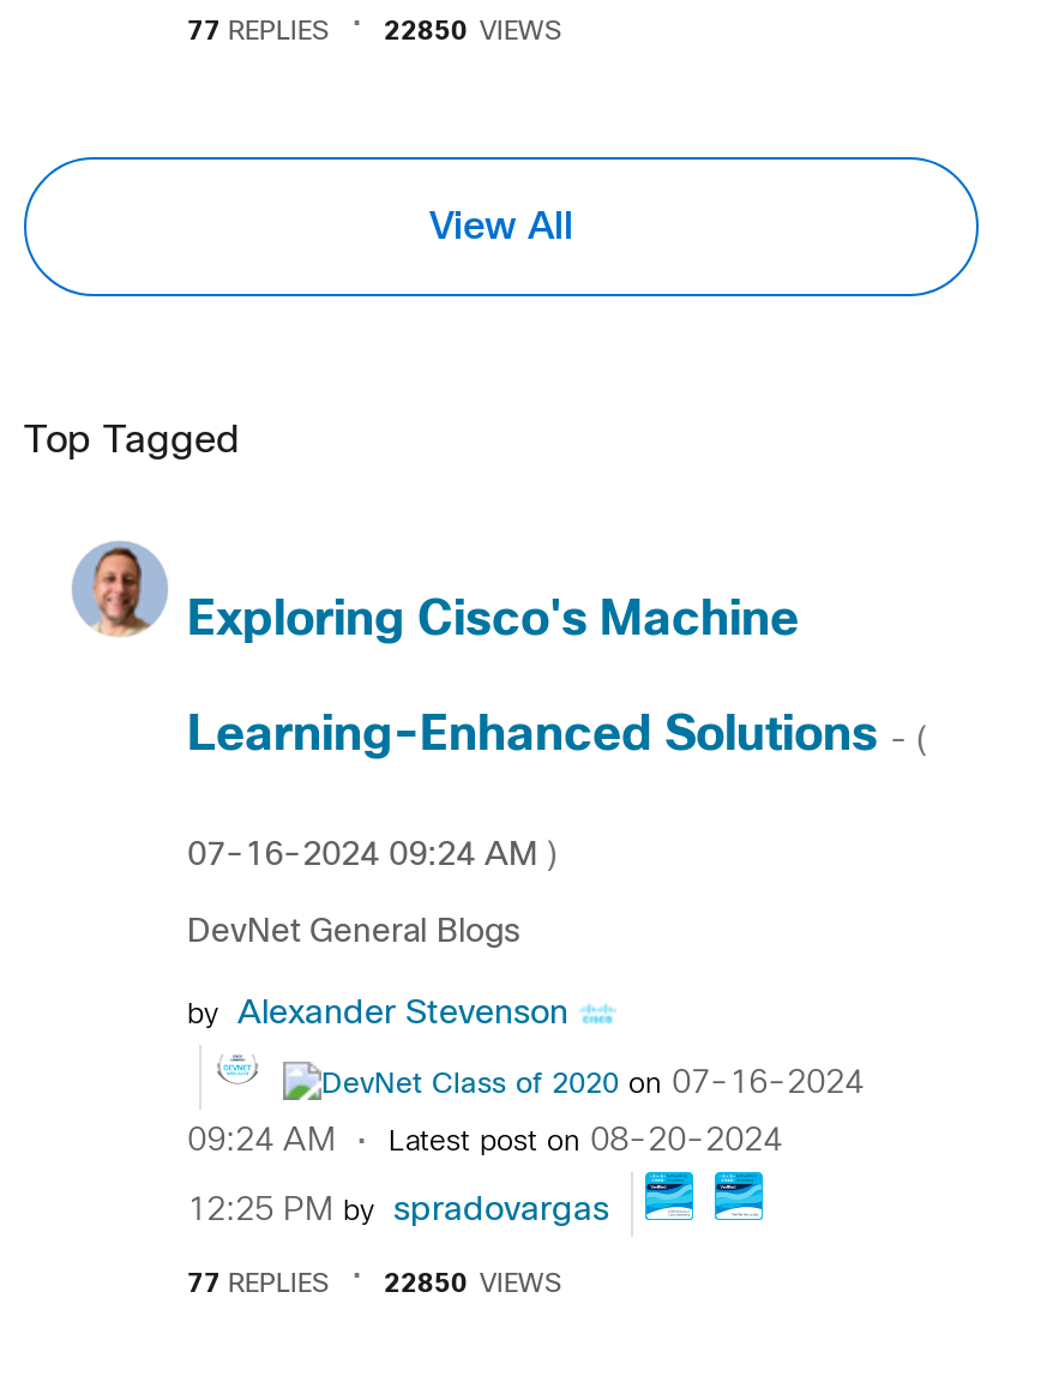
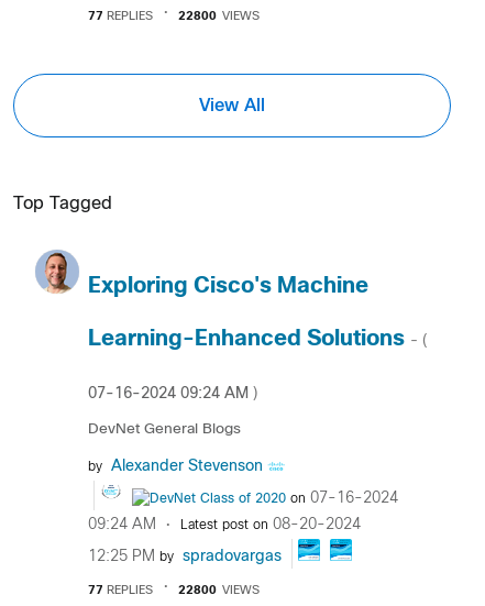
- 22850 VIEWS
+ 22800 VIEWS

- 22850 VIEWS
+ 22800 VIEWS
